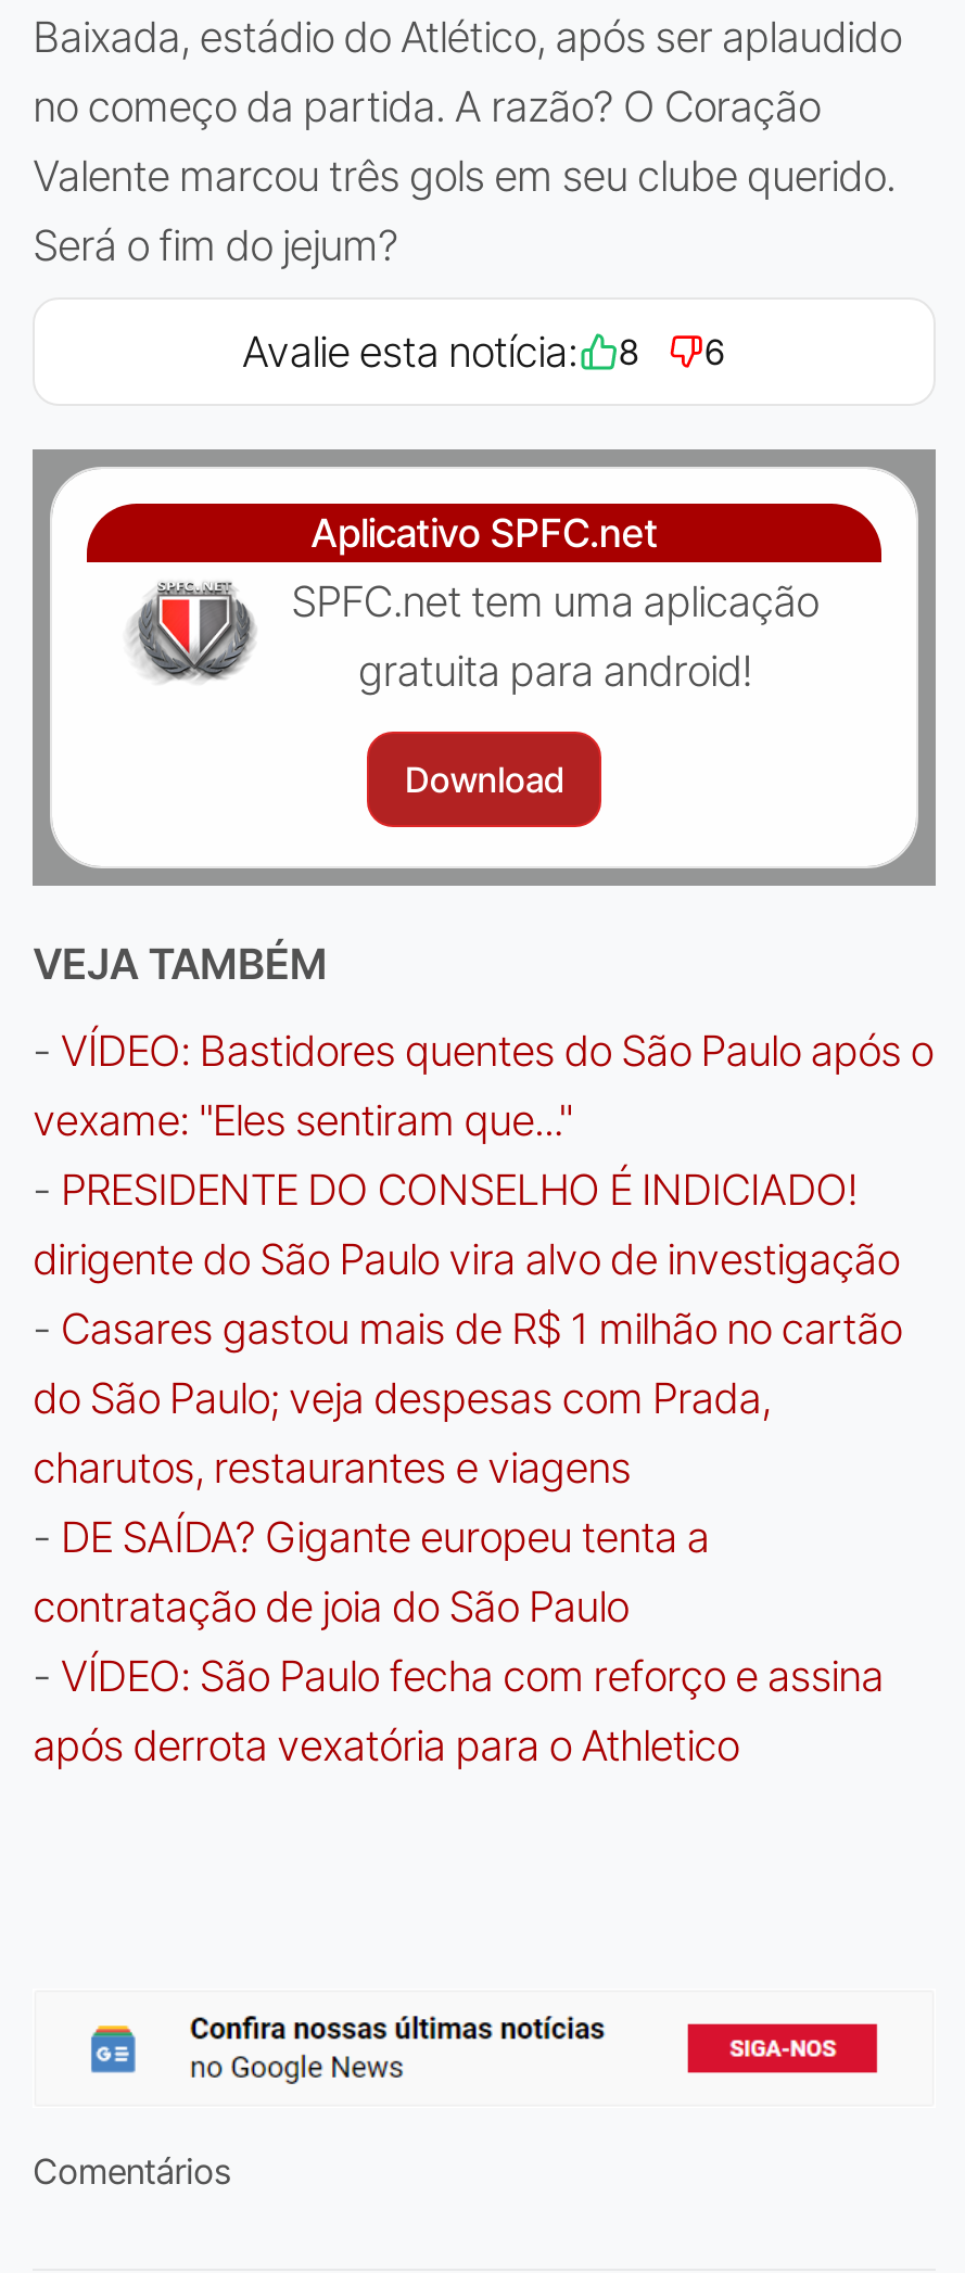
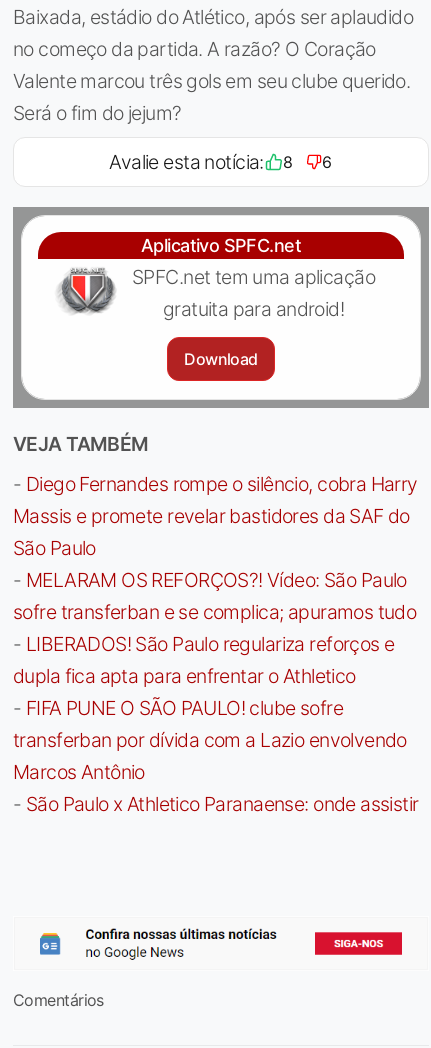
- - VÍDEO: Bastidores quentes do São Paulo após o
- vexame: "Eles sentiram que..."
- - PRESIDENTE DO CONSELHO É INDICIADO!
- dirigente do São Paulo vira alvo de investigação
- - Casares gastou mais de R$ 1 milhão no cartão
- do São Paulo; veja despesas com Prada,
- charutos, restaurantes e viagens
- - DE SAÍDA? Gigante europeu tenta a
- contratação de joia do São Paulo
- - VÍDEO: São Paulo fecha com reforço e assina
- após derrota vexatória para o Athletico
+ - Diego Fernandes rompe o silêncio, cobra Harry
+ Massis e promete revelar bastidores da SAF do
+ São Paulo
+ - MELARAM OS REFORÇOS?! Vídeo: São Paulo
+ sofre transferban e se complica; apuramos tudo
+ - LIBERADOS! São Paulo regulariza reforços e
+ dupla fica apta para enfrentar o Athletico
+ - FIFA PUNE O SÃO PAULO! clube sofre
+ transferban por dívida com a Lazio envolvendo
+ Marcos Antônio
+ - São Paulo x Athletico Paranaense: onde assistir
